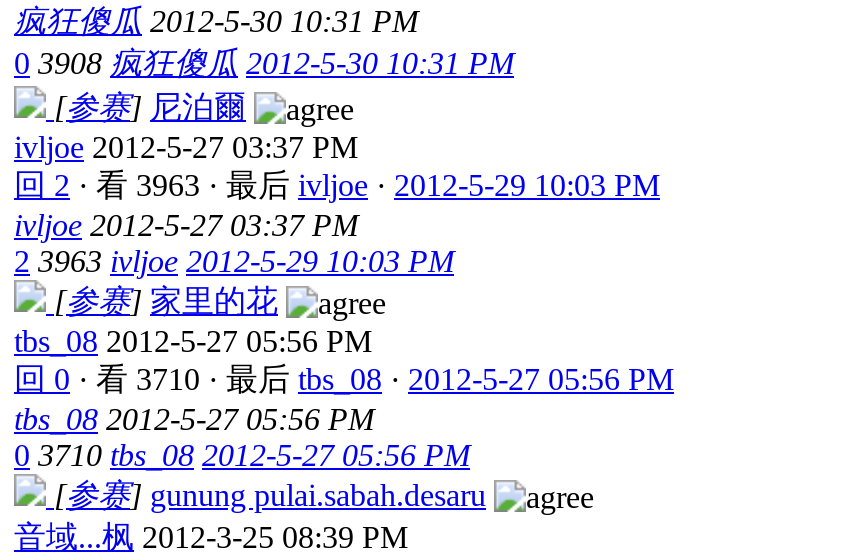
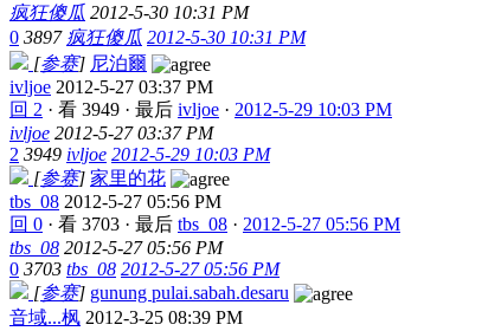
- 0 3908 疯狂傻瓜 2012-5-30 10:31 PM
+ 0 3897 疯狂傻瓜 2012-5-30 10:31 PM

- 回 2 · 看 3963 · 最后ivljoe · 2012-5-29 10:03 PM
+ 回 2 · 看 3949 · 最后ivljoe · 2012-5-29 10:03 PM

- 2 3963 ivljoe 2012-5-29 10:03 PM
+ 2 3949 ivljoe 2012-5-29 10:03 PM

- 回 0 · 看 3710 · 最后tbs_08 · 2012-5-27 05:56 PM
+ 回 0 · 看 3703 · 最后tbs_08 · 2012-5-27 05:56 PM

- 0 3710 tbs_08 2012-5-27 05:56 PM
+ 0 3703 tbs_08 2012-5-27 05:56 PM
